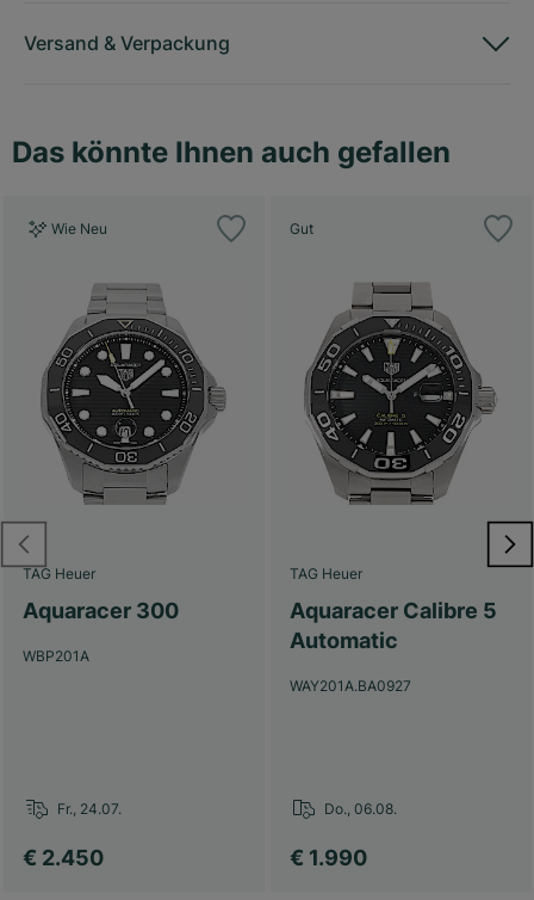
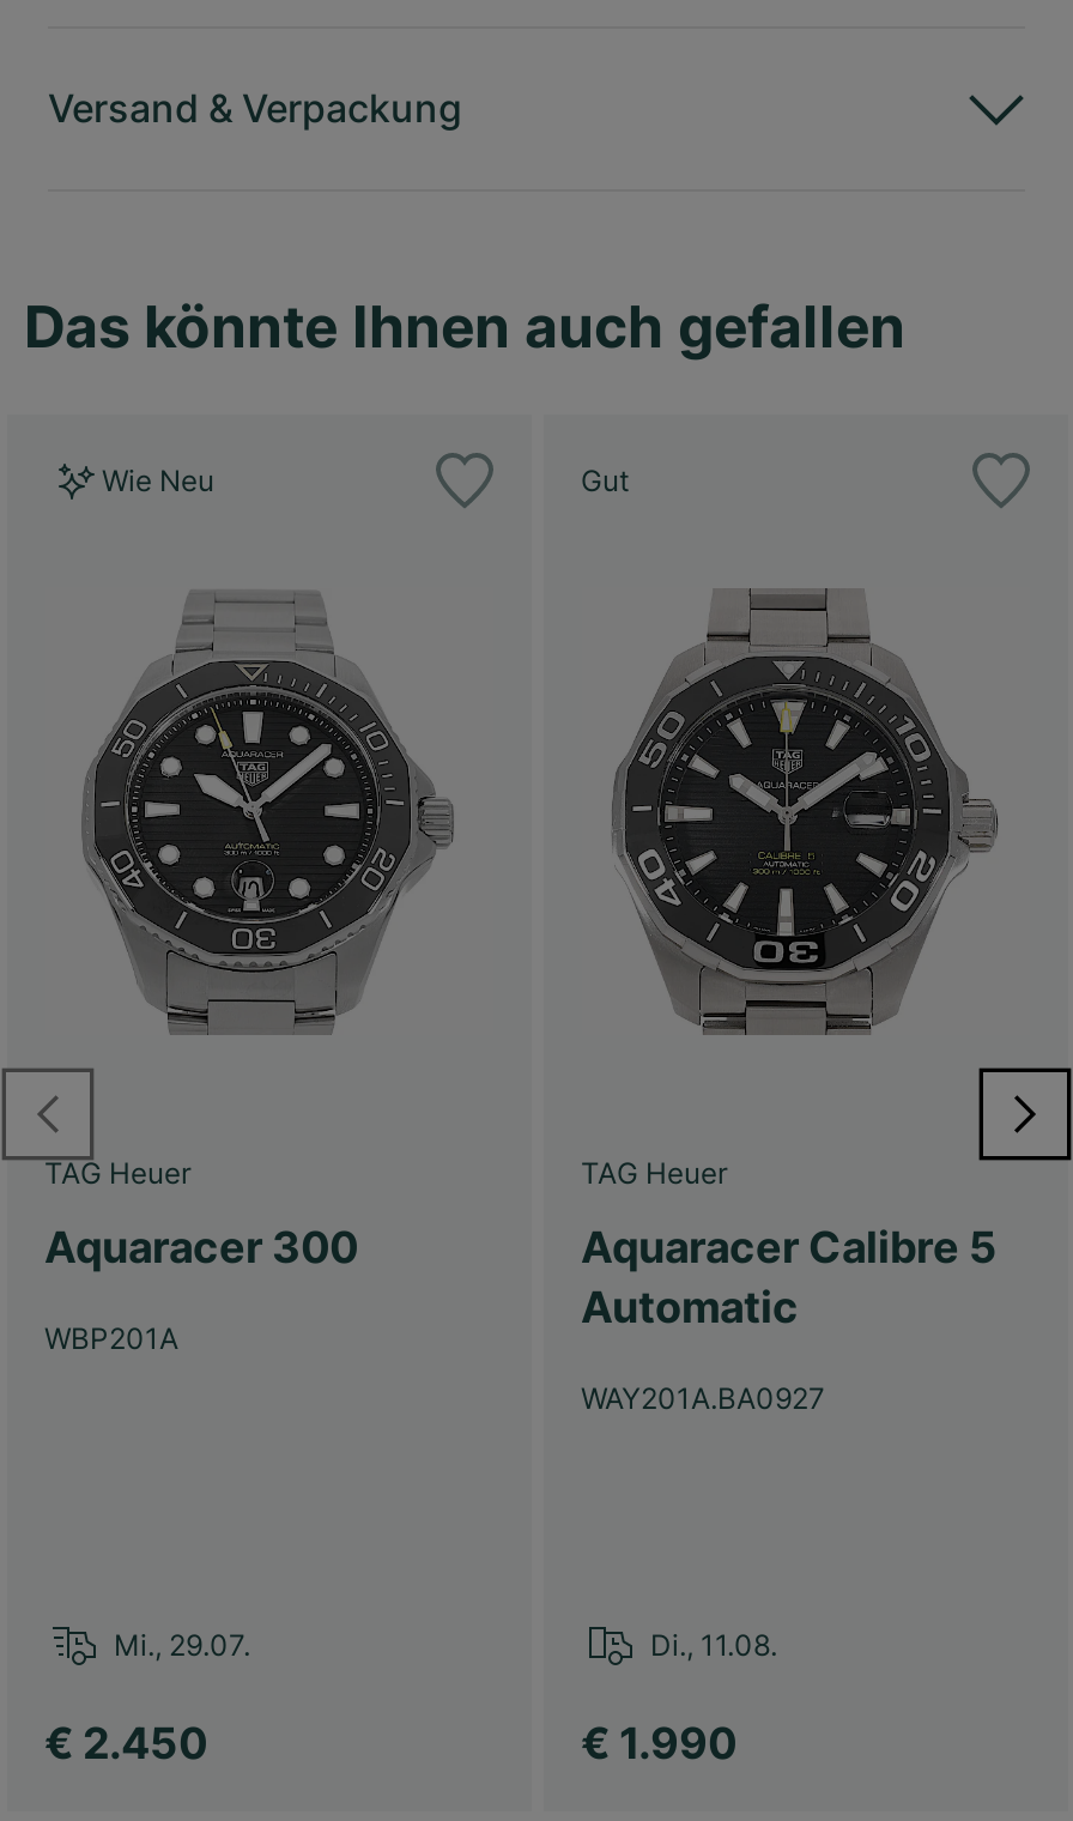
- Fr., 24.07.
+ Mi., 29.07.

- Do., 06.08.
+ Di., 11.08.
